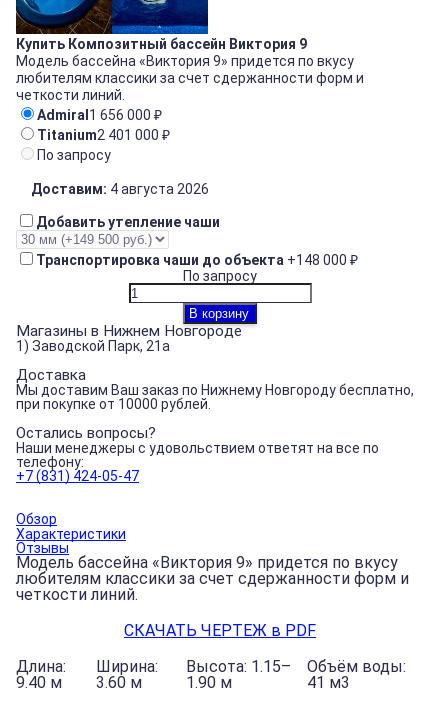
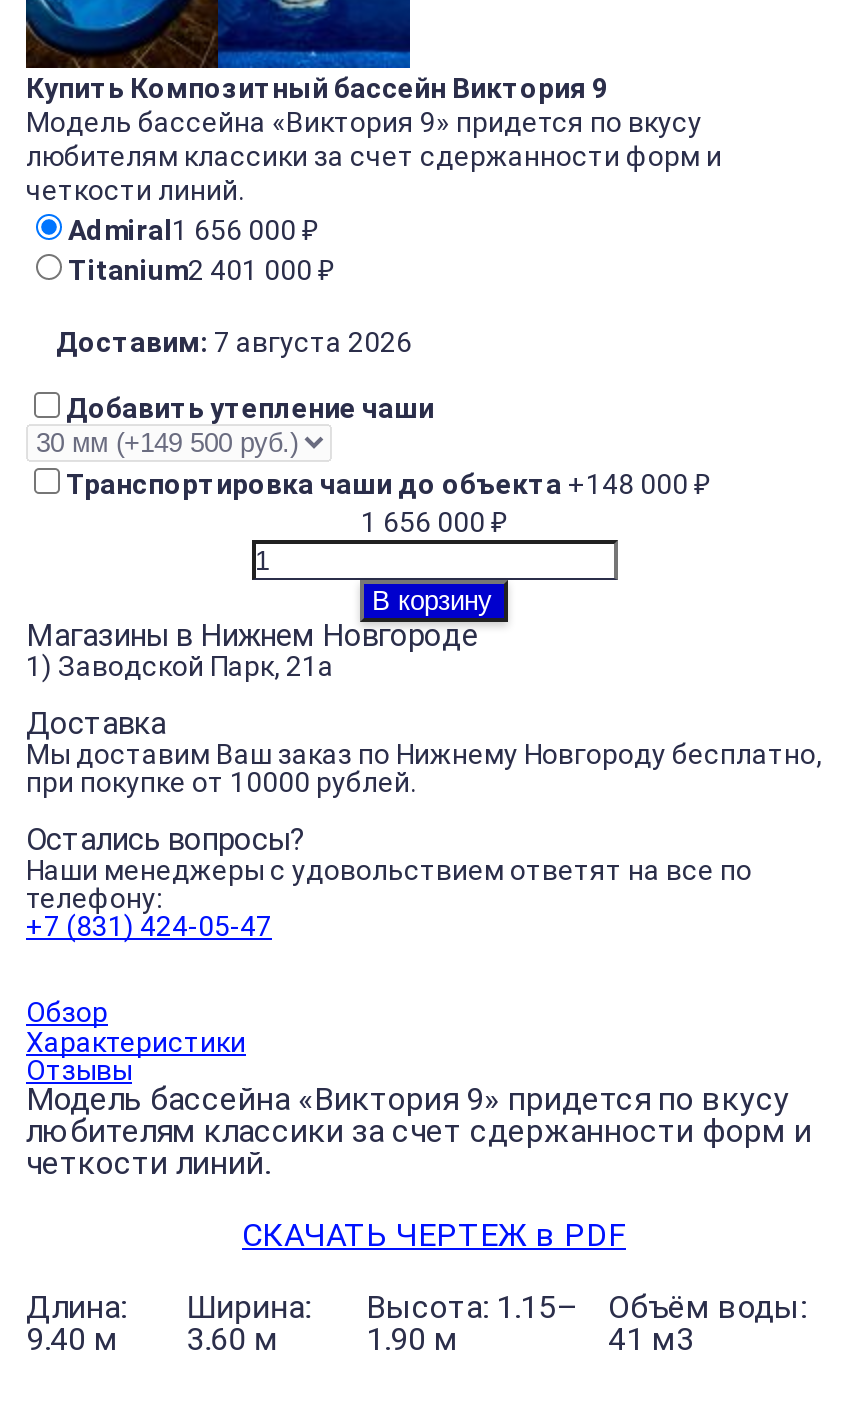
- По запросу
- Доставим: 4 августа 2026
+ Доставим: 7 августа 2026

- По запросу
+ 1 656 000 ₽
